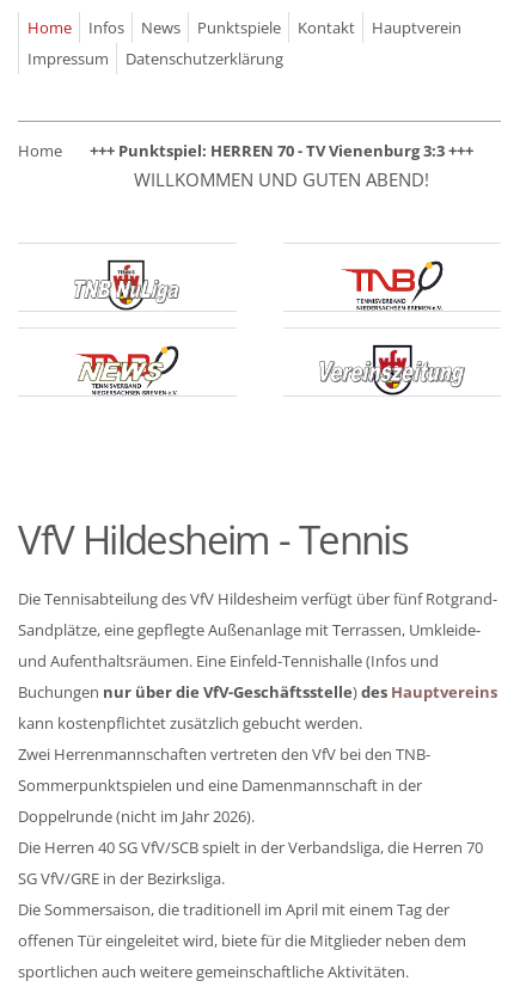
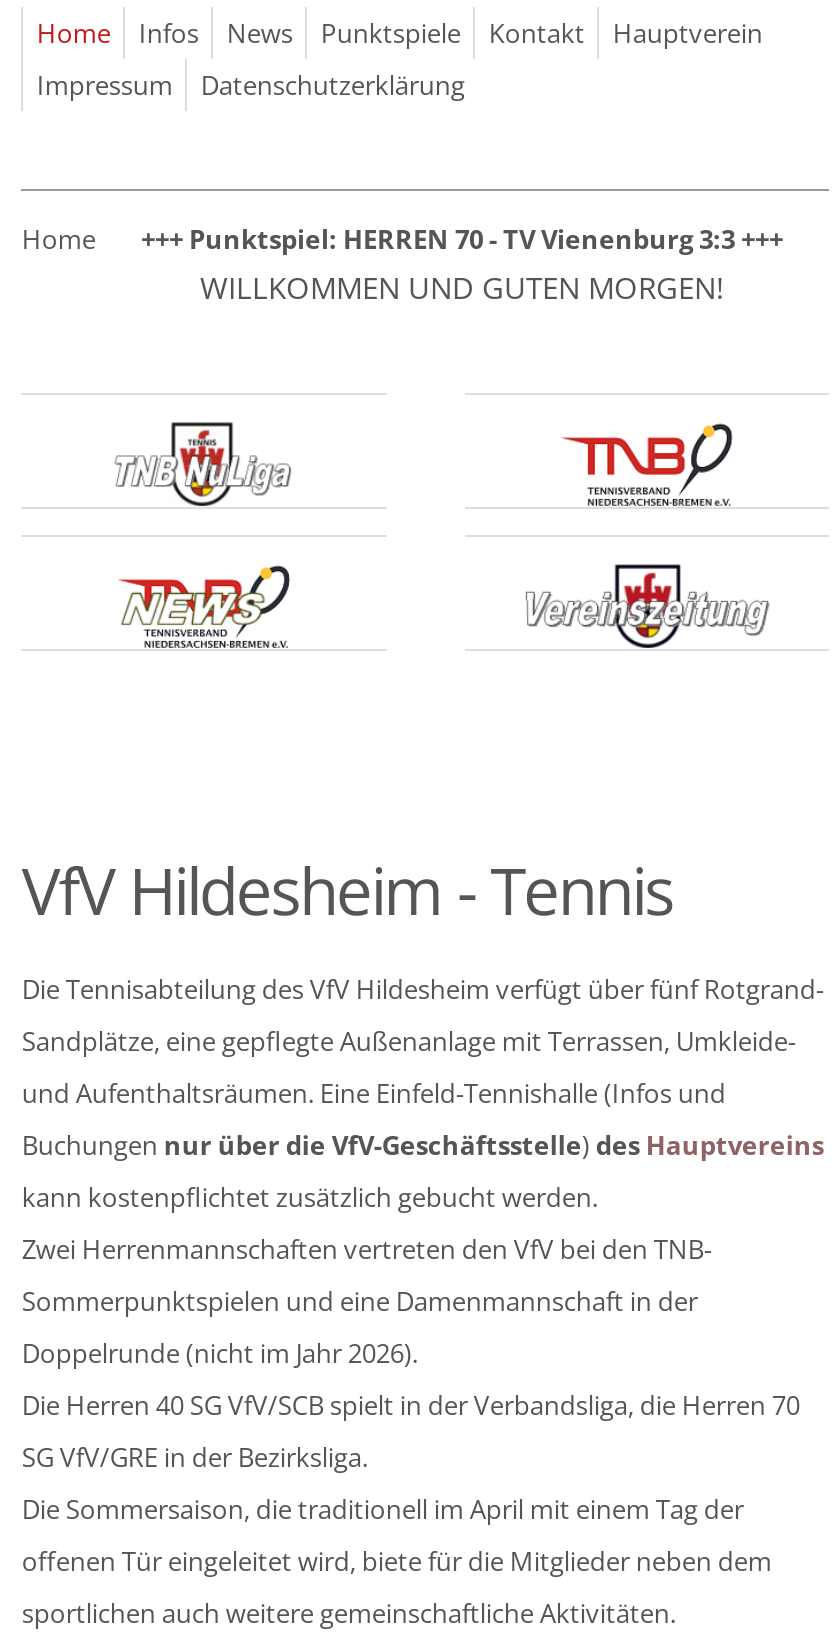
- WILLKOMMEN UND GUTEN ABEND!
+ WILLKOMMEN UND GUTEN MORGEN!
